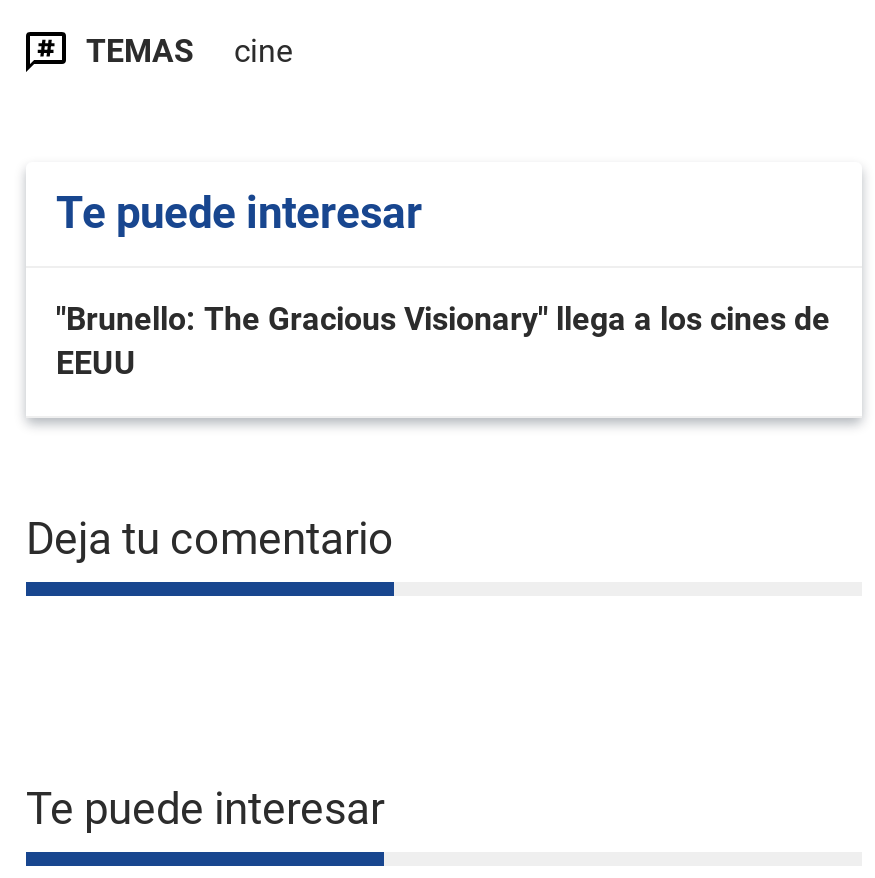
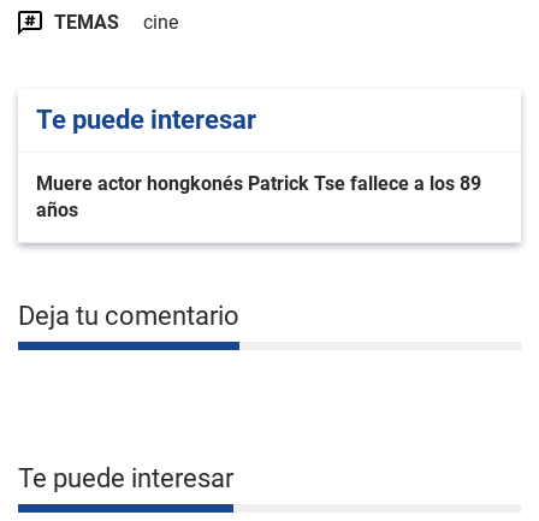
- "Brunello: The Gracious Visionary" llega a los cines de
- EEUU
+ Muere actor hongkonés Patrick Tse fallece a los 89
+ años
